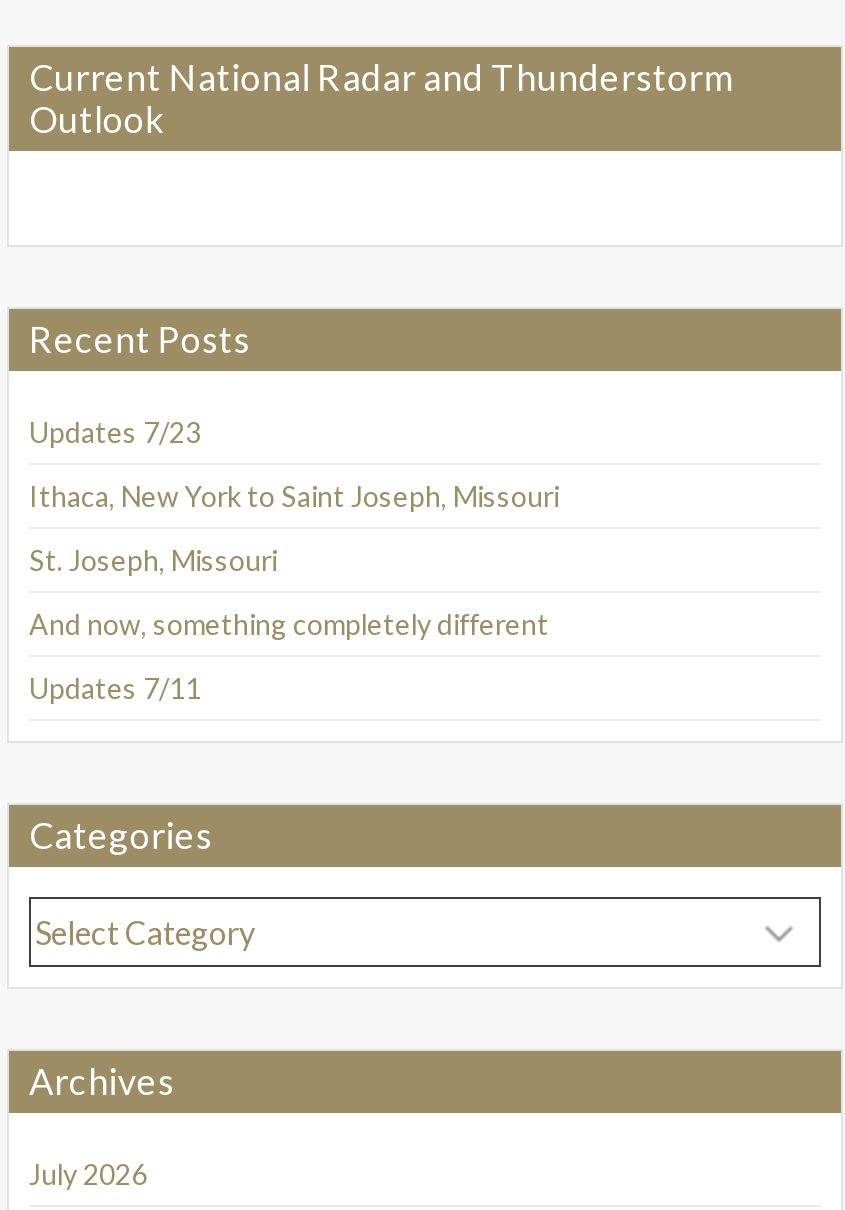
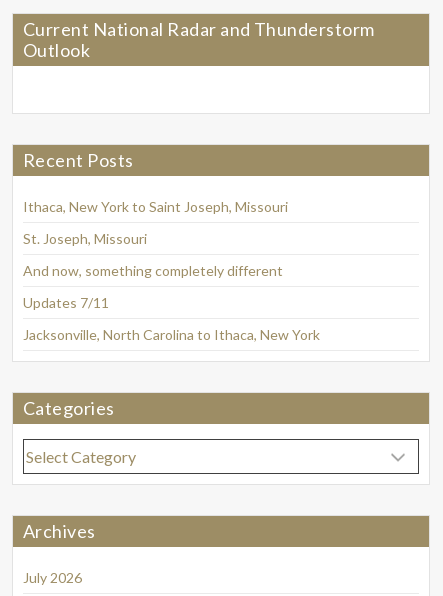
- Updates 7/23

moved up: Ithaca, New York to Saint Joseph, Missouri | St. Joseph, Missouri | And now, something completely different | Updates 7/11

+ Jacksonville, North Carolina to Ithaca, New York
